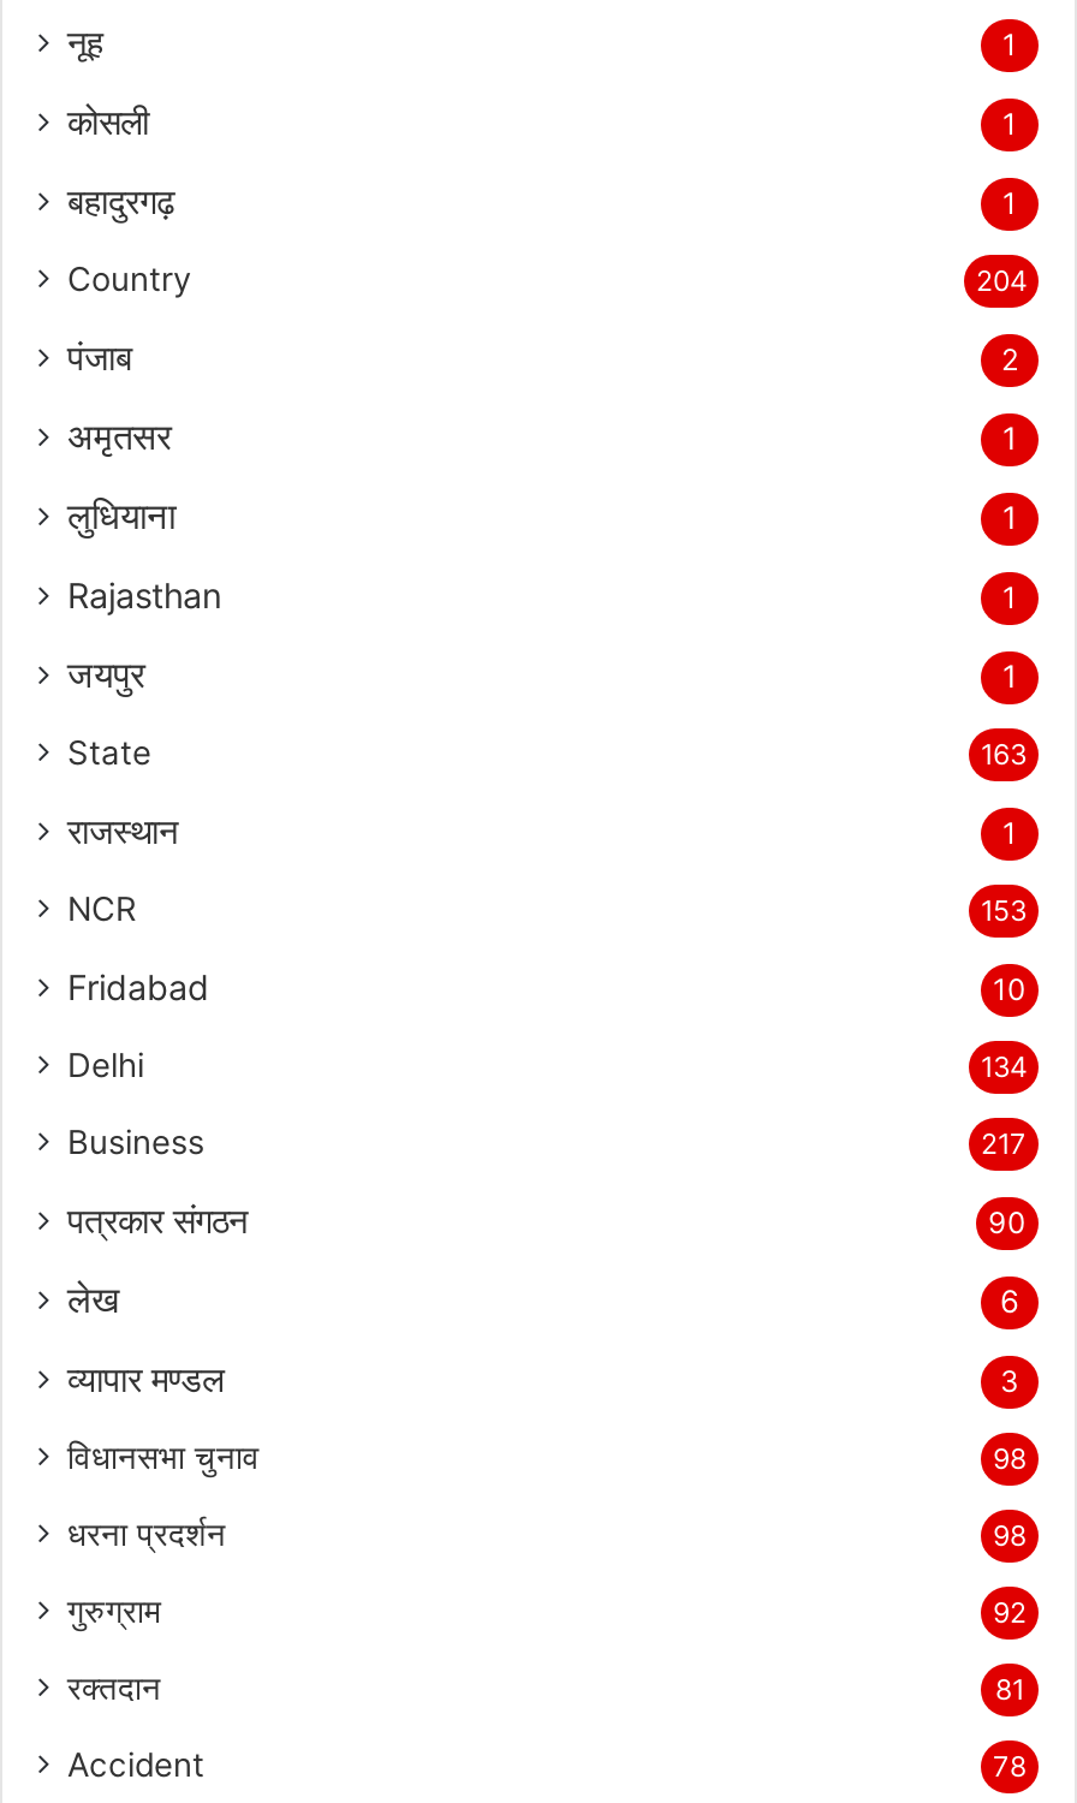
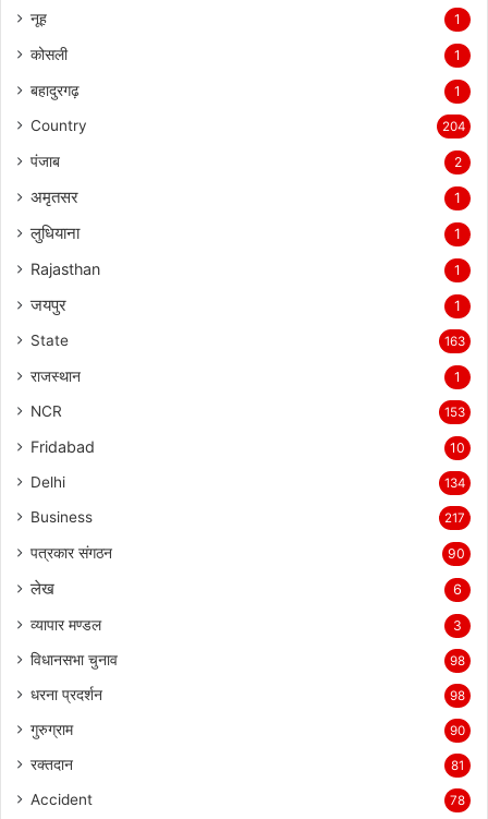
- 92
+ 90
